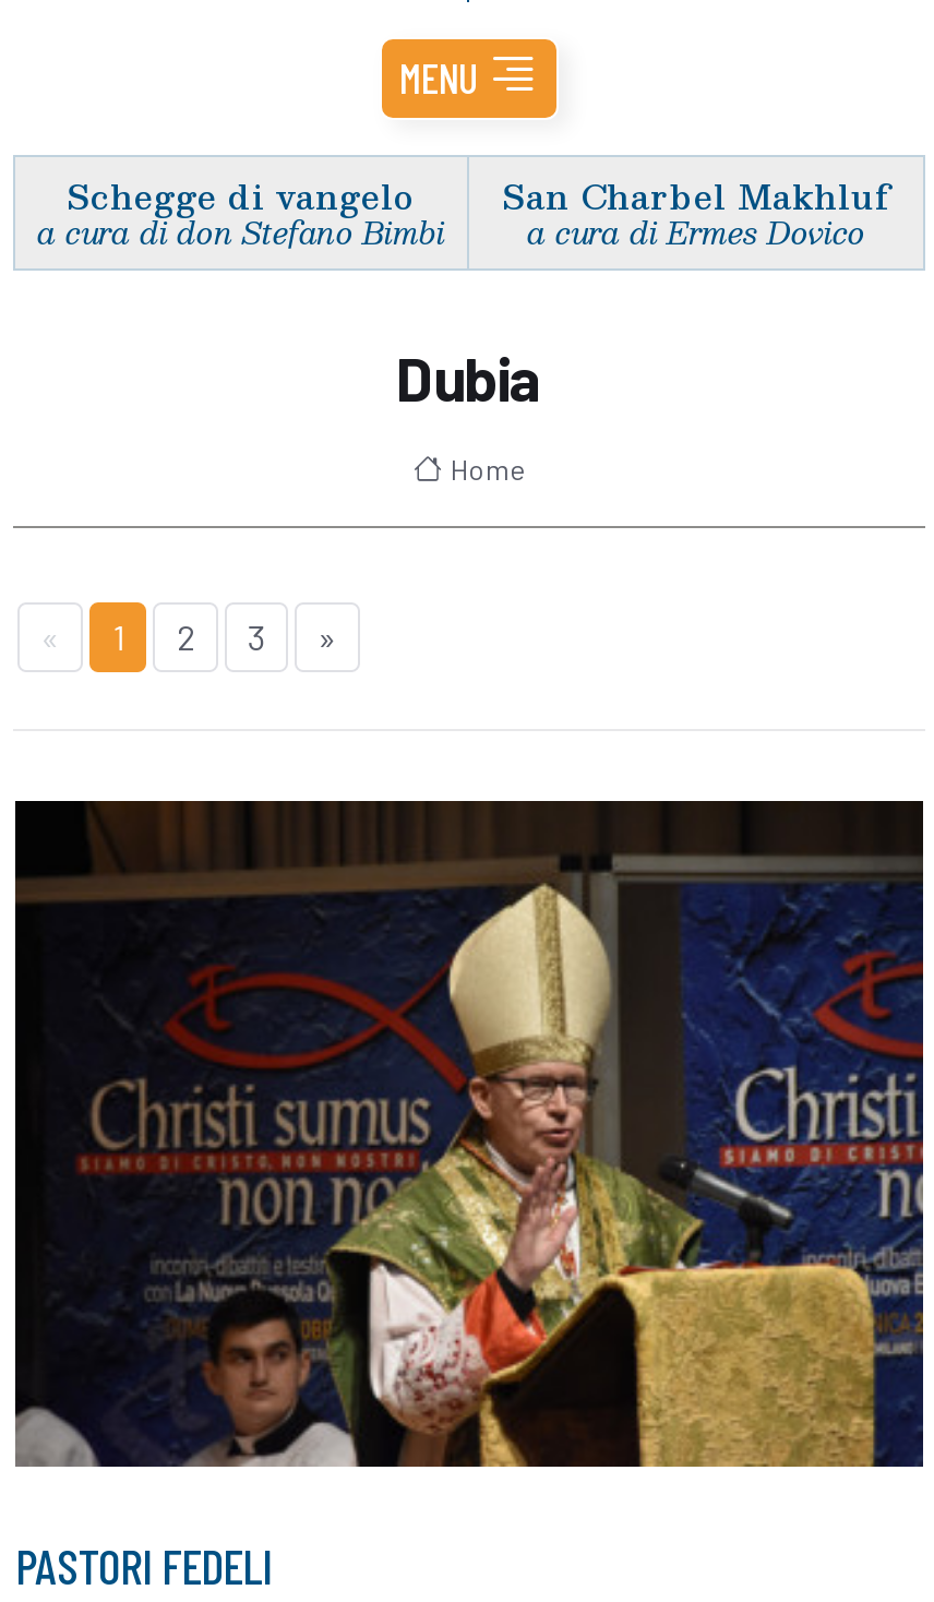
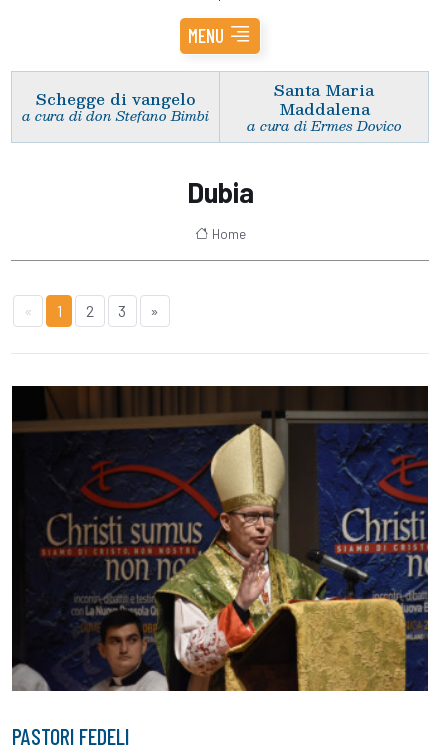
- San Charbel Makhluf
+ Santa Maria
+ Maddalena
